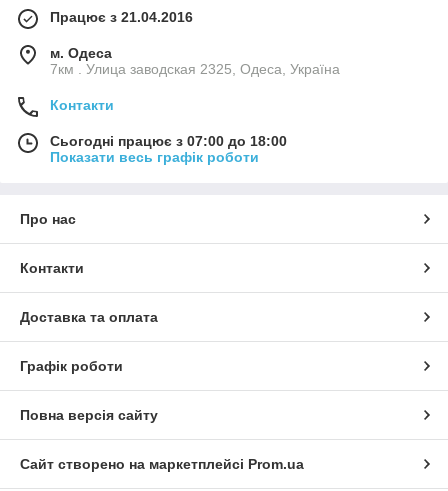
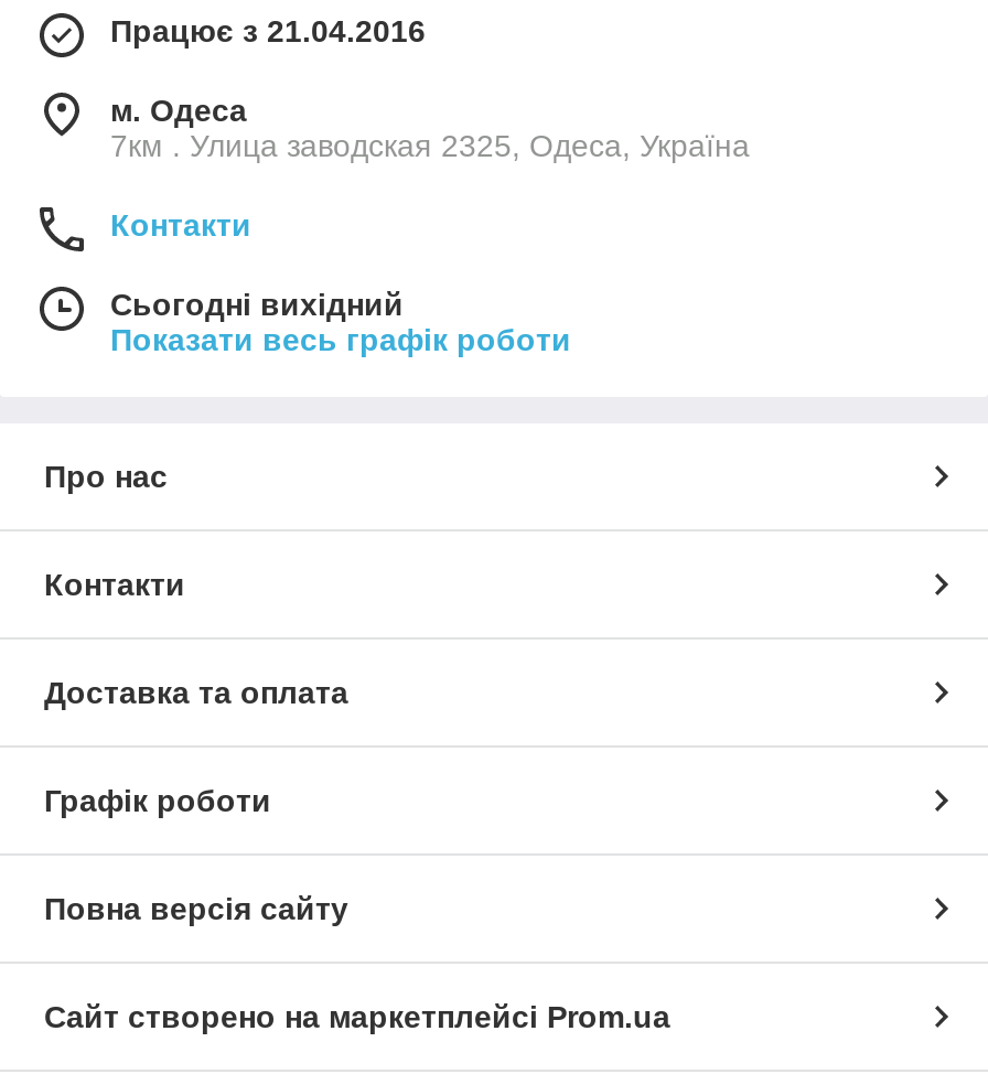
- Сьогодні працює з 07:00 до 18:00
+ Сьогодні вихідний
